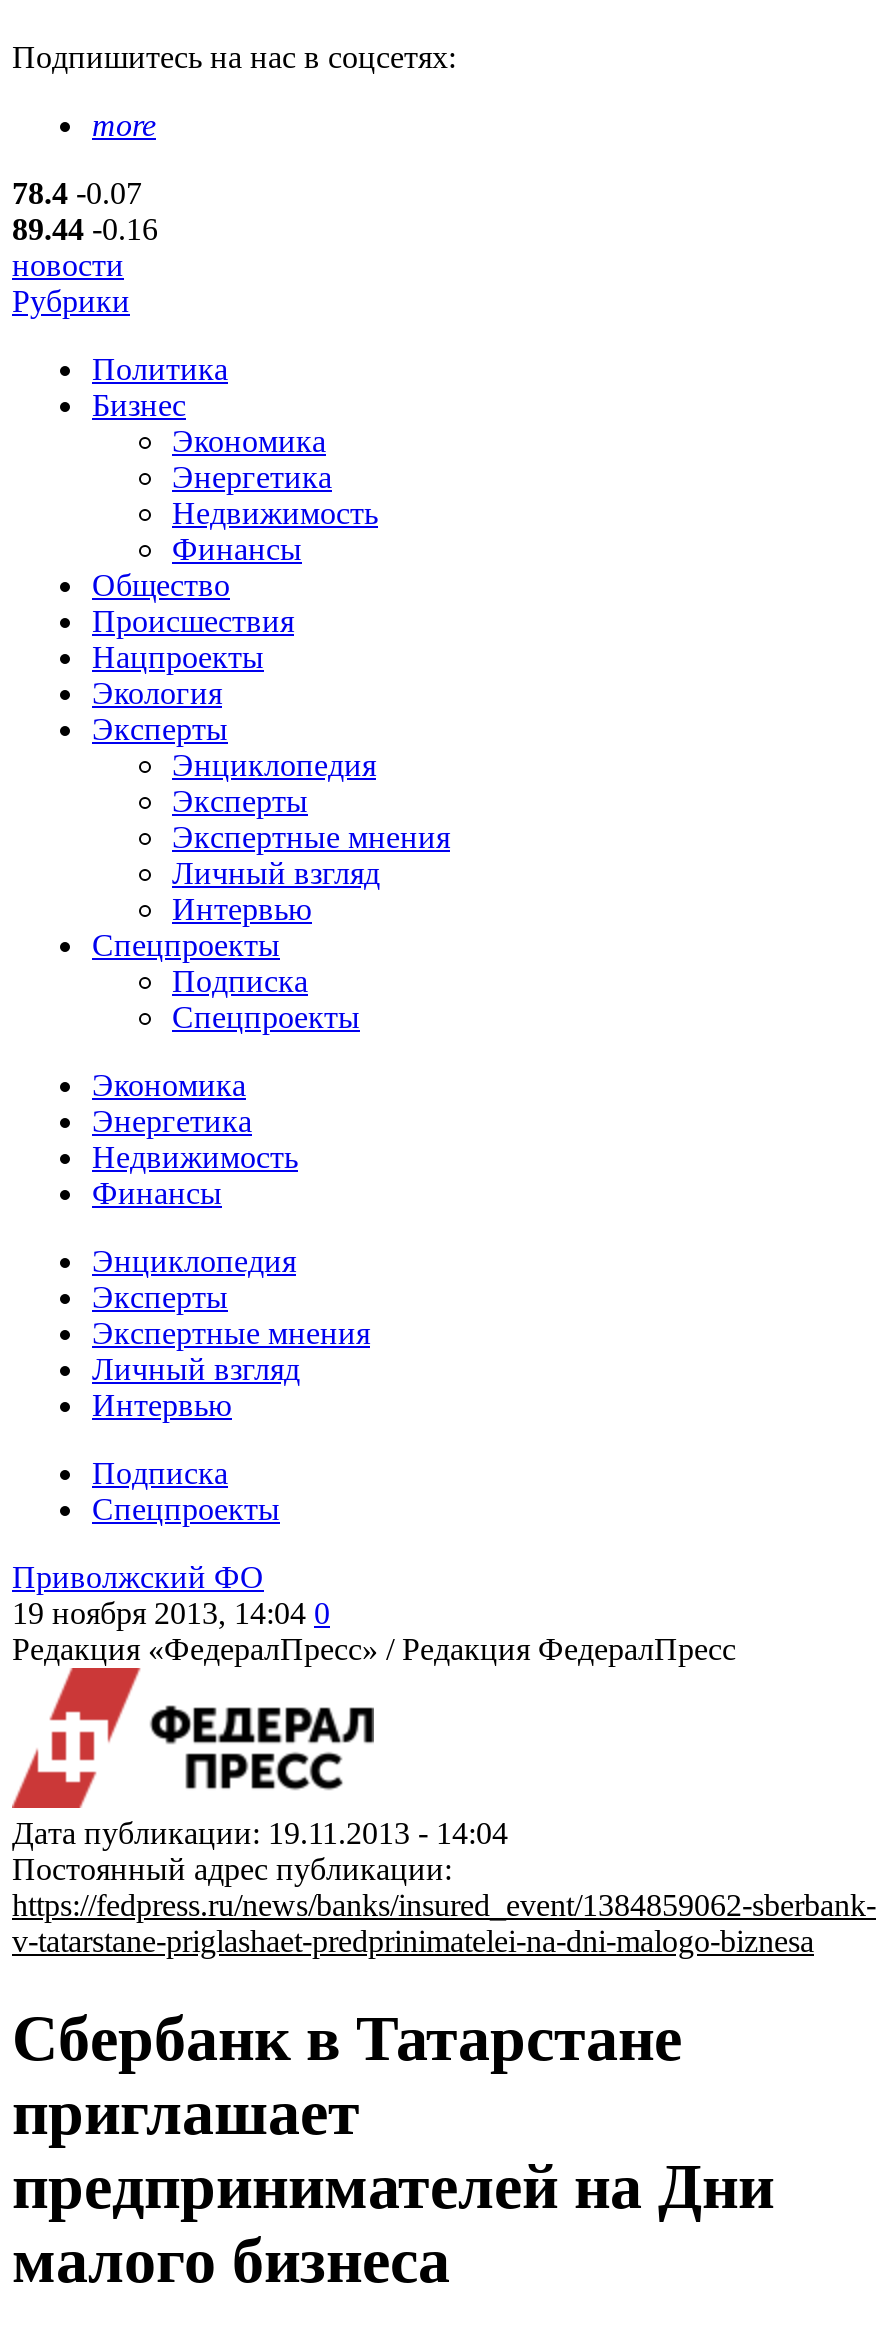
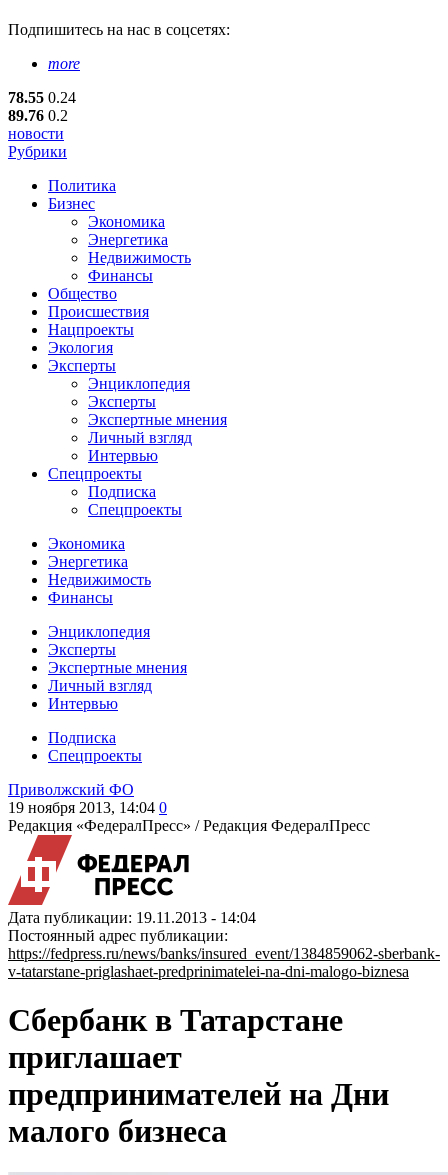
- 78.4 -0.07
+ 78.55 0.24

- 89.44 -0.16
+ 89.76 0.2
